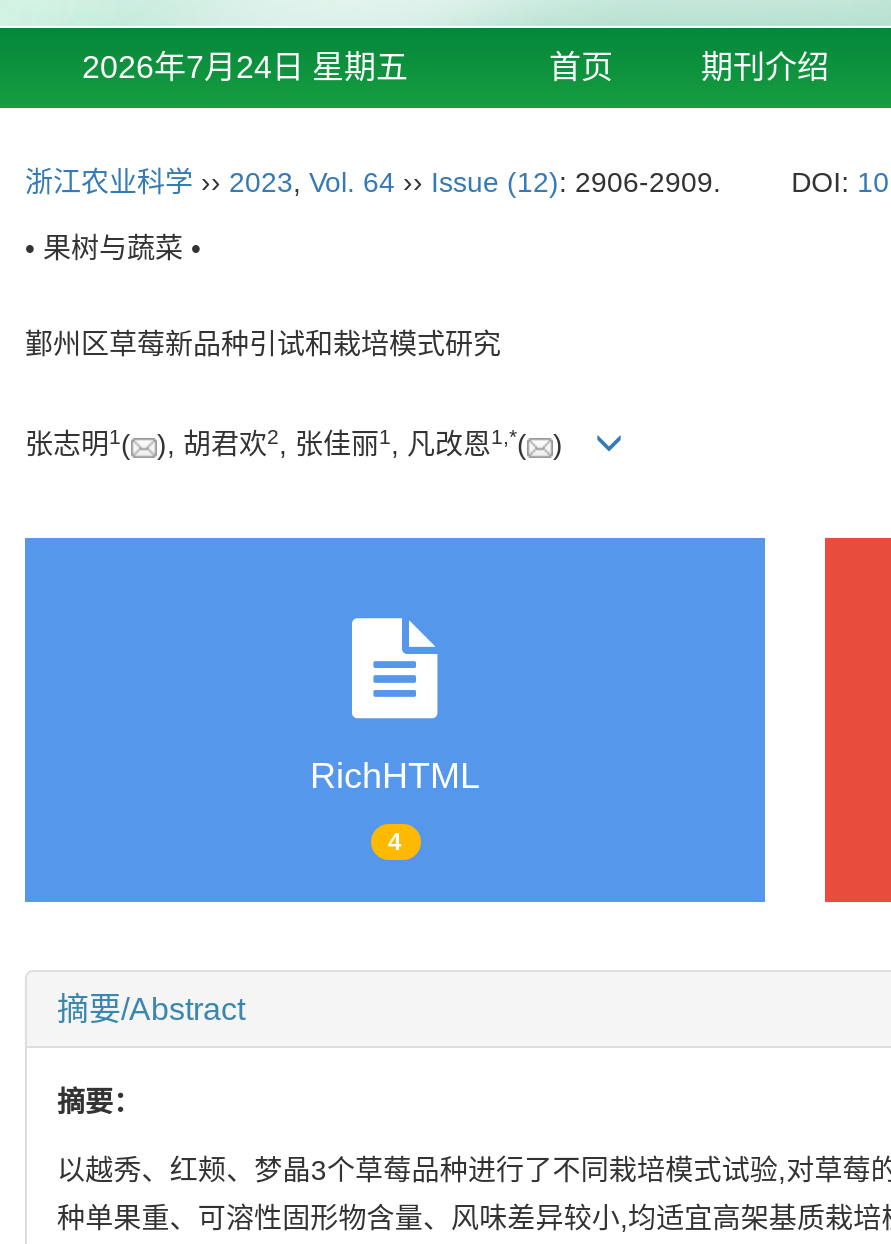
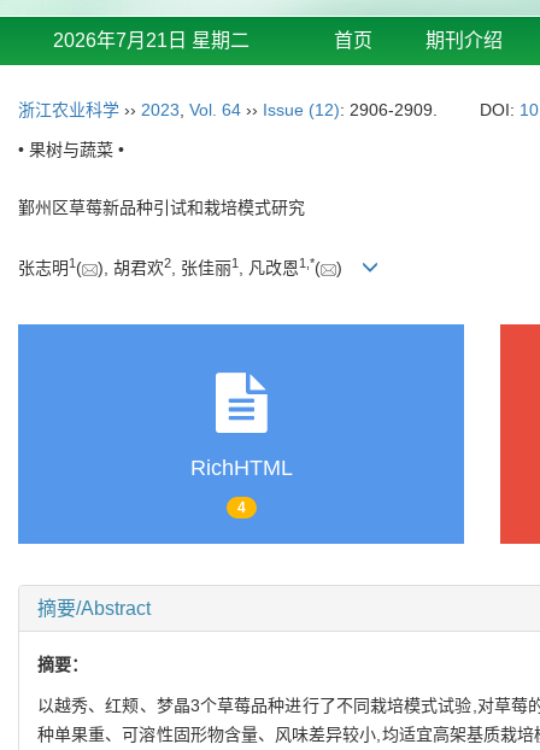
- 2026年7月24日 星期五
+ 2026年7月21日 星期二
